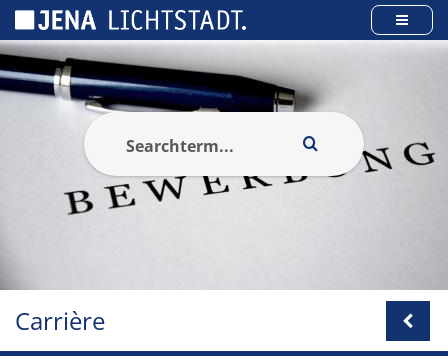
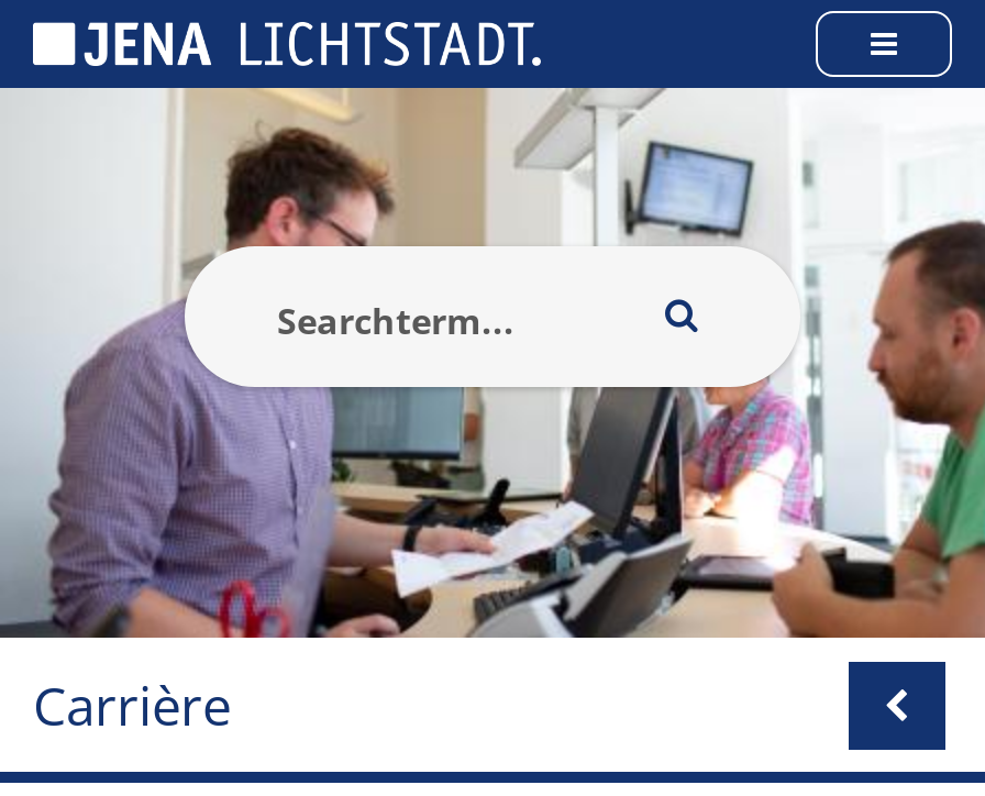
- [image]
+ [image]
